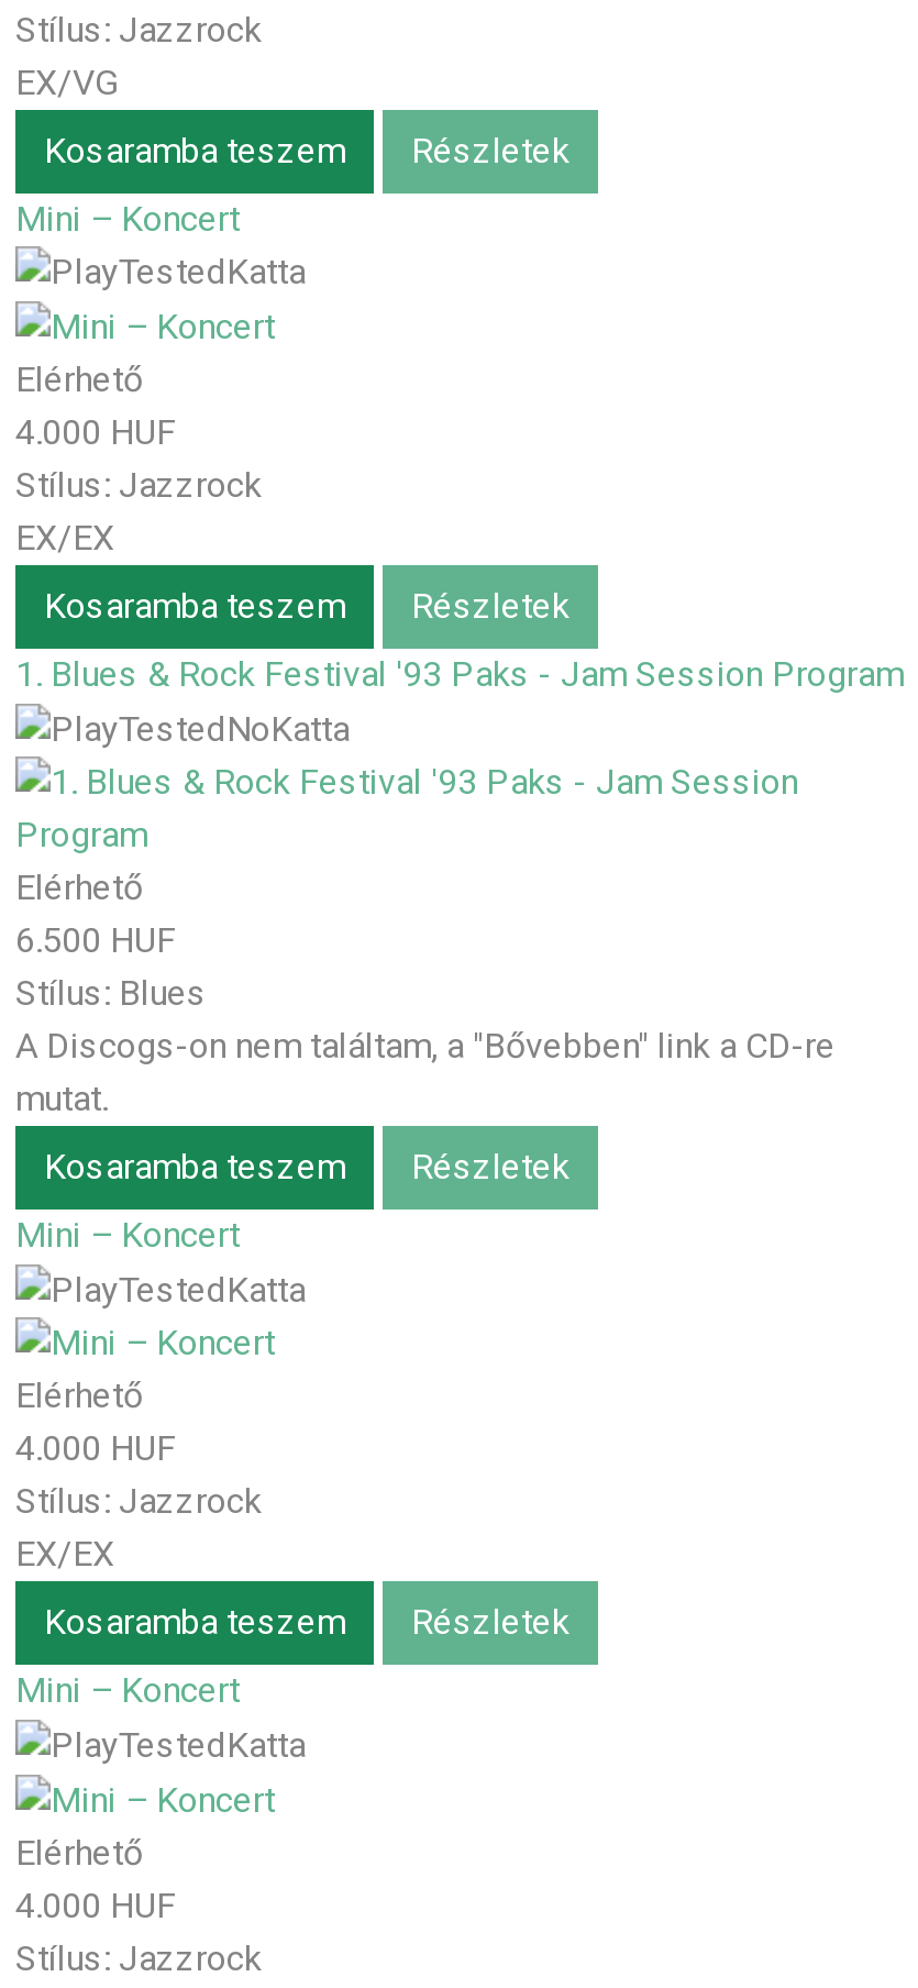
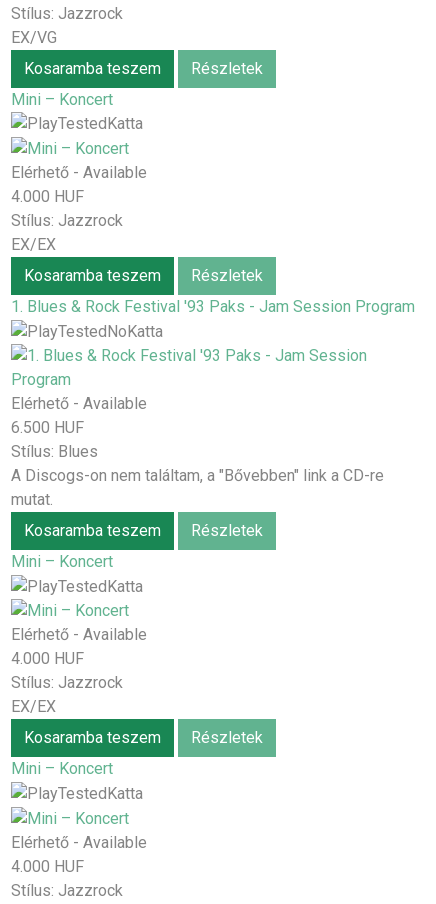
- Elérhető
+ Elérhető - Available

- Elérhető
+ Elérhető - Available

- Elérhető
+ Elérhető - Available

- Elérhető
+ Elérhető - Available
